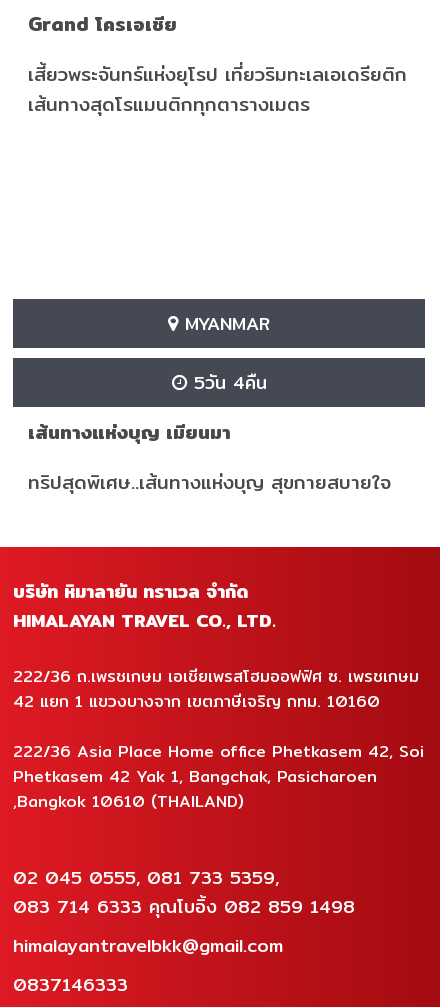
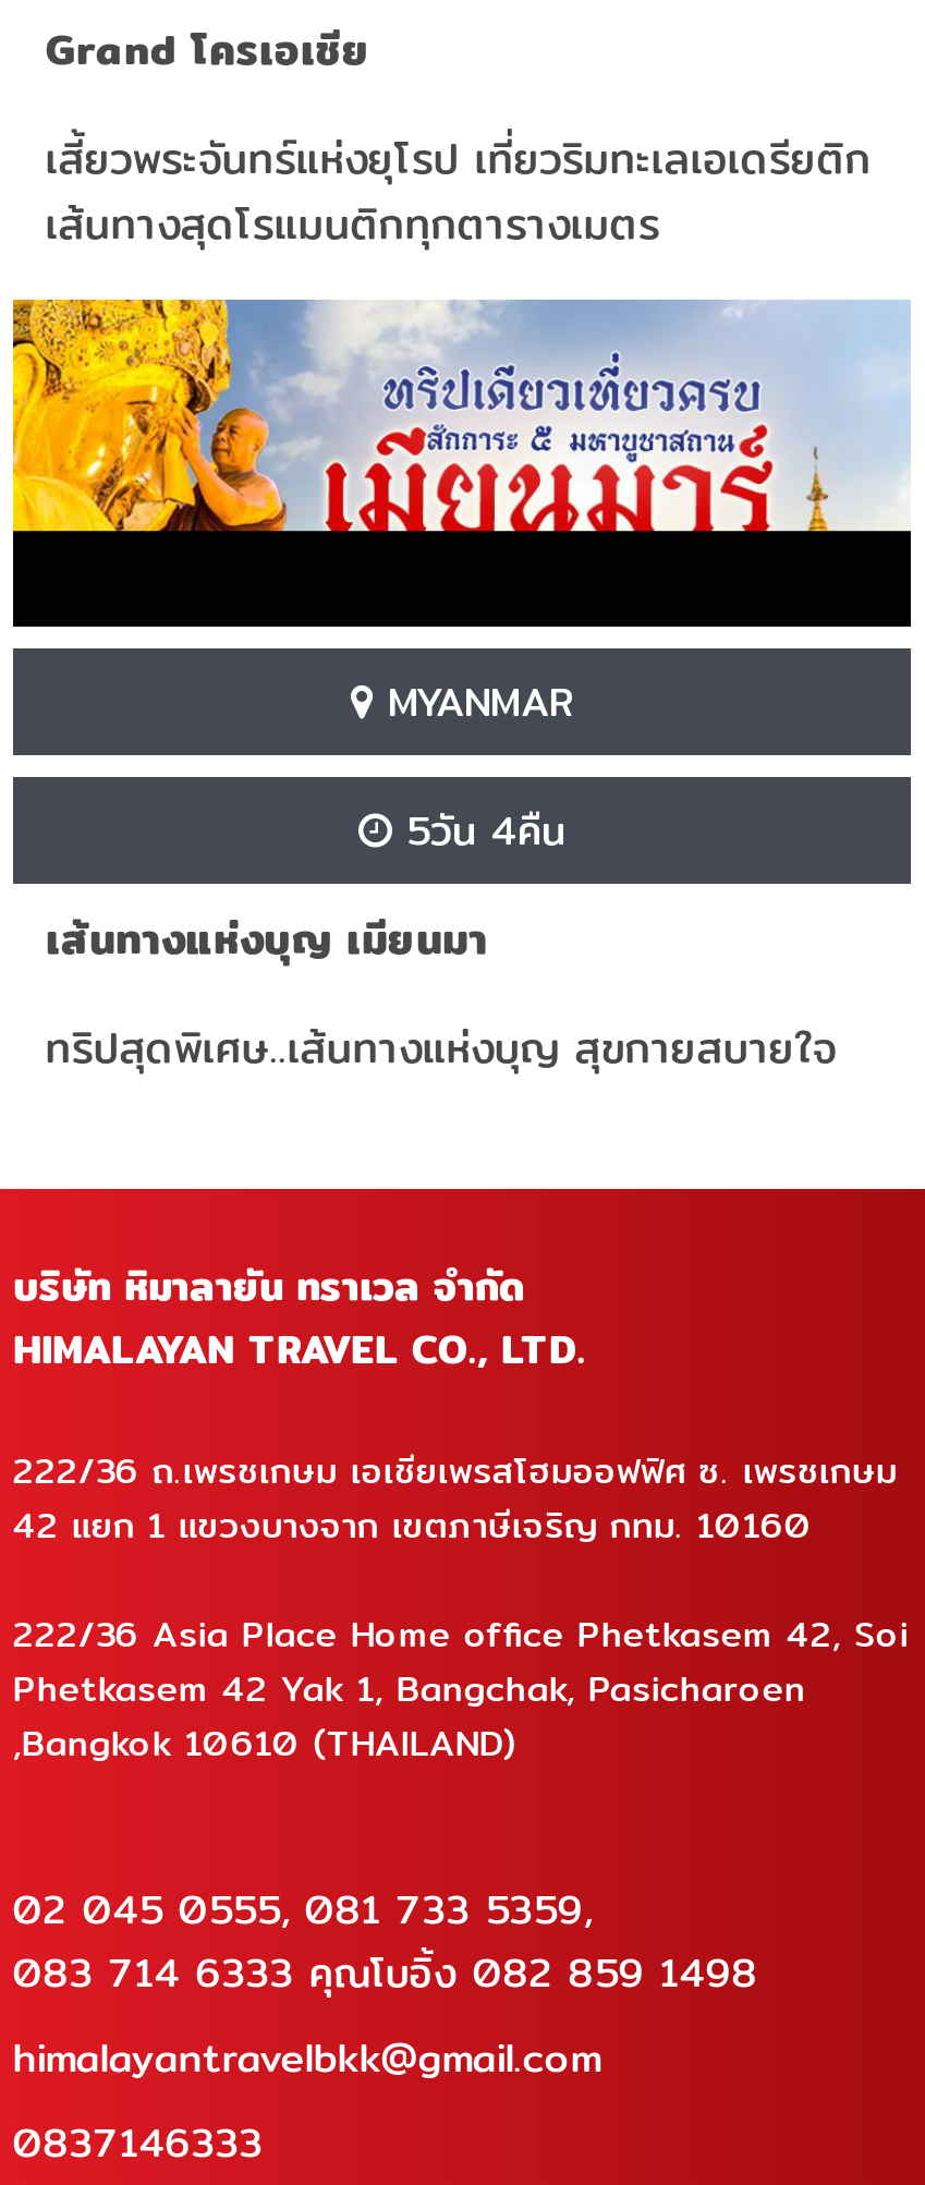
+ [image]
